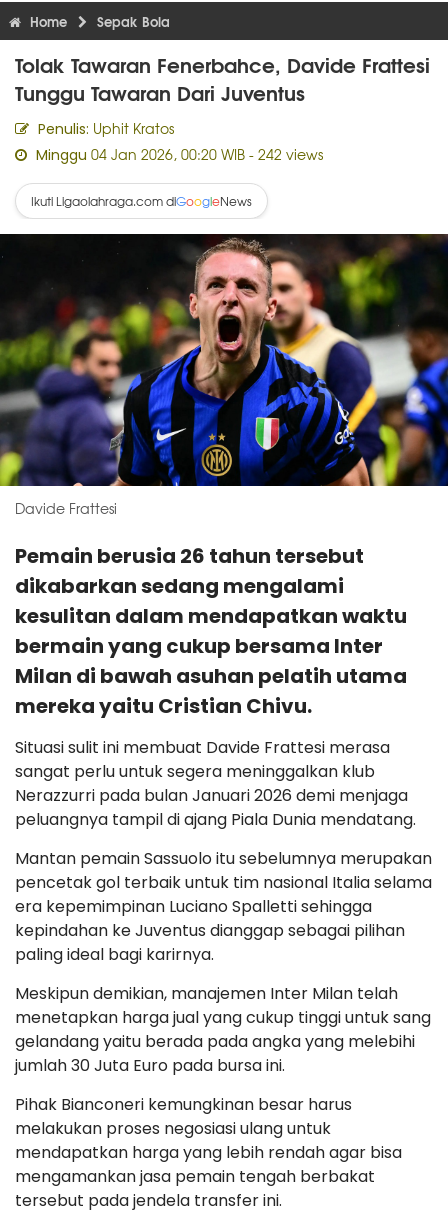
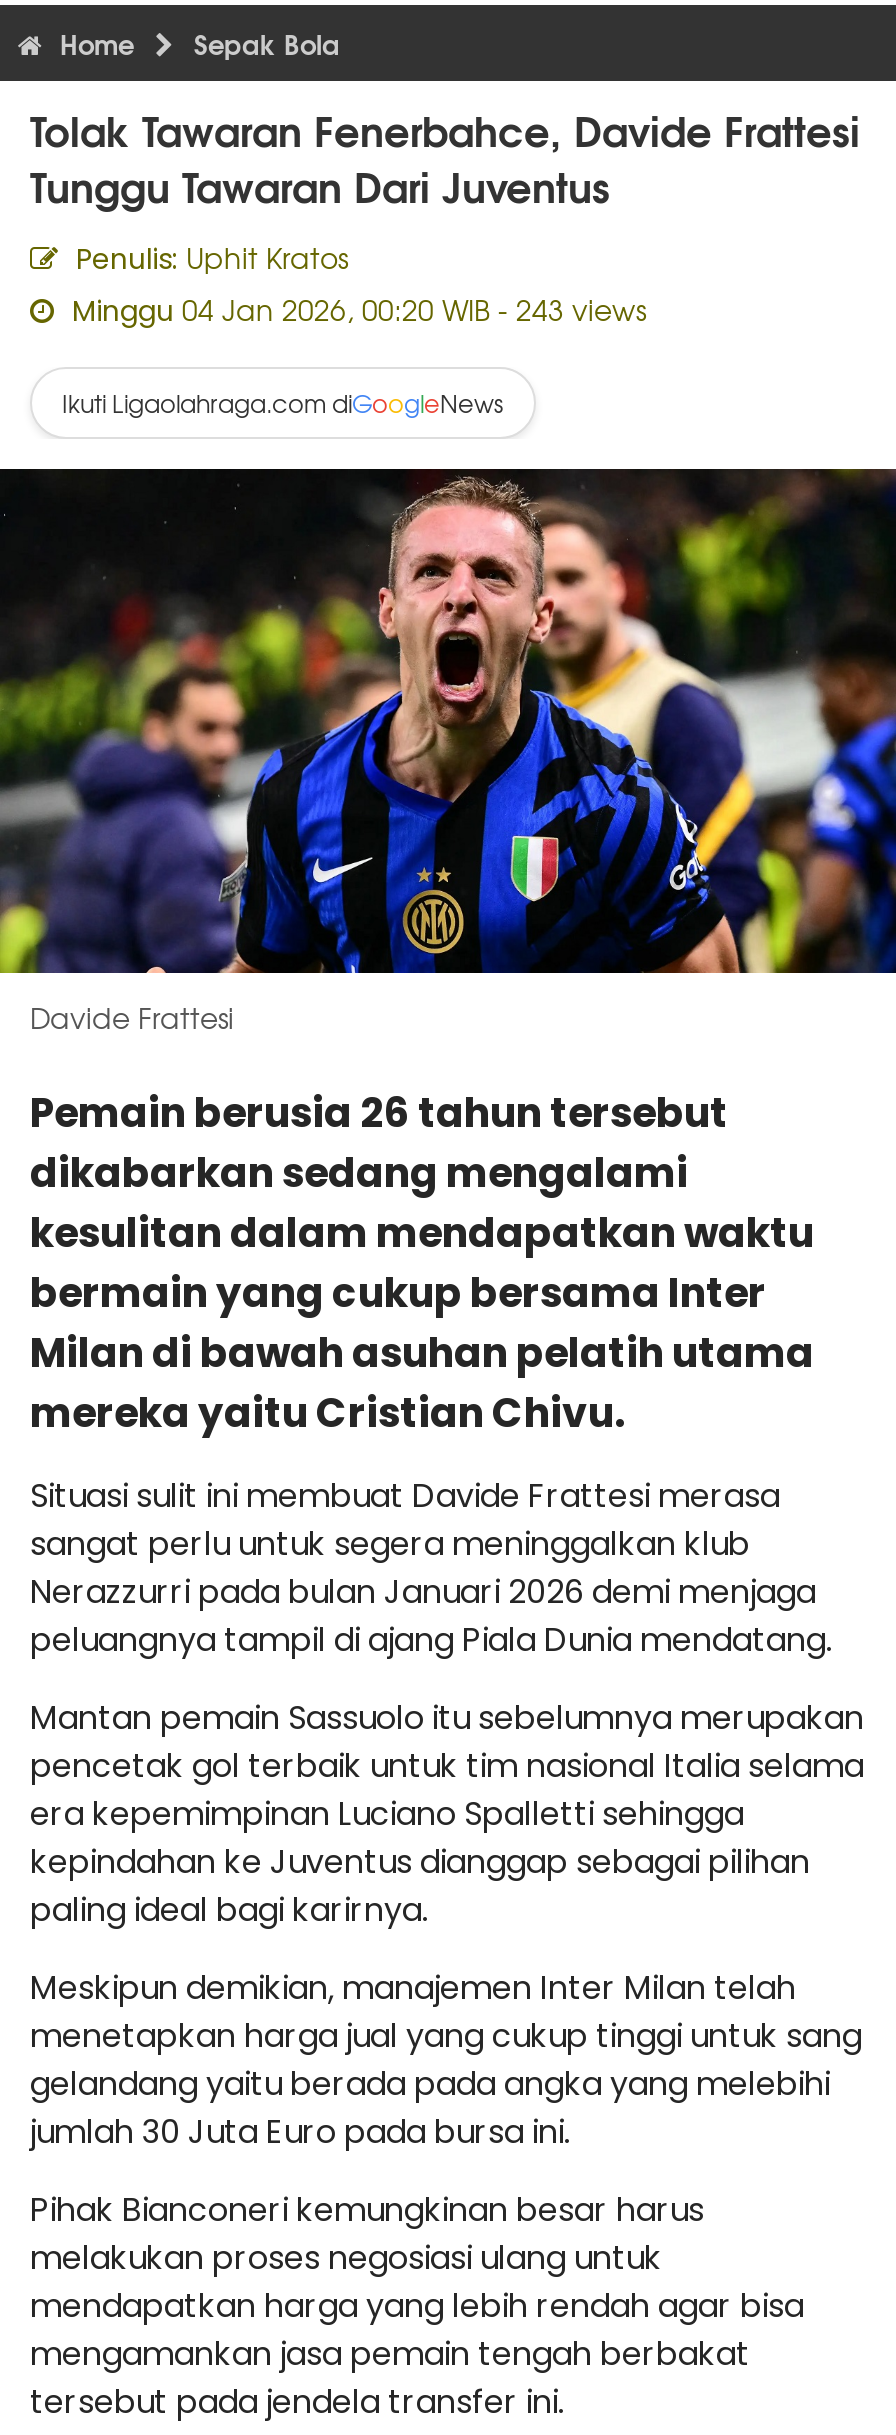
- Minggu 04 Jan 2026, 00:20 WIB - 242 views
+ Minggu 04 Jan 2026, 00:20 WIB - 243 views
